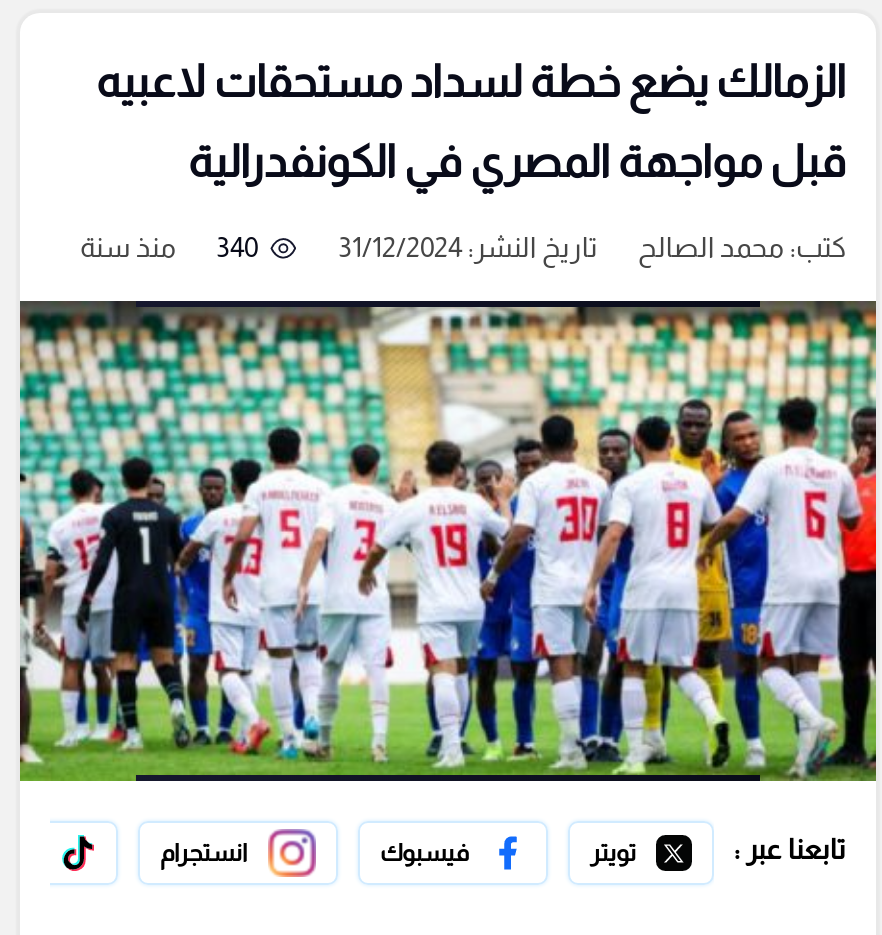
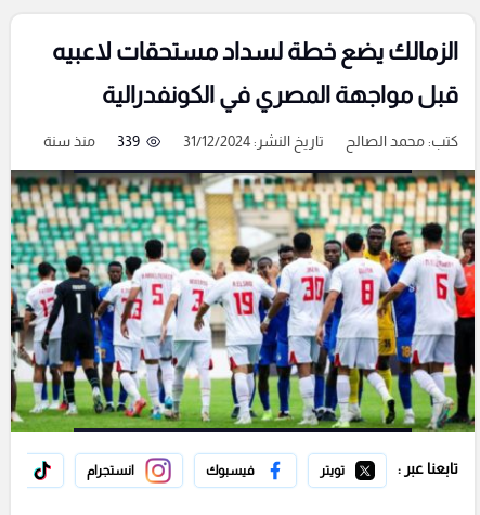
- 340
+ 339
